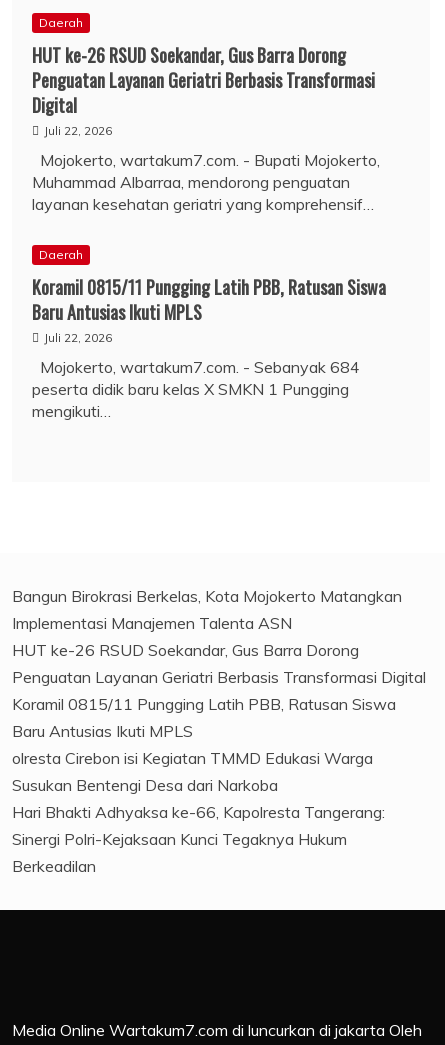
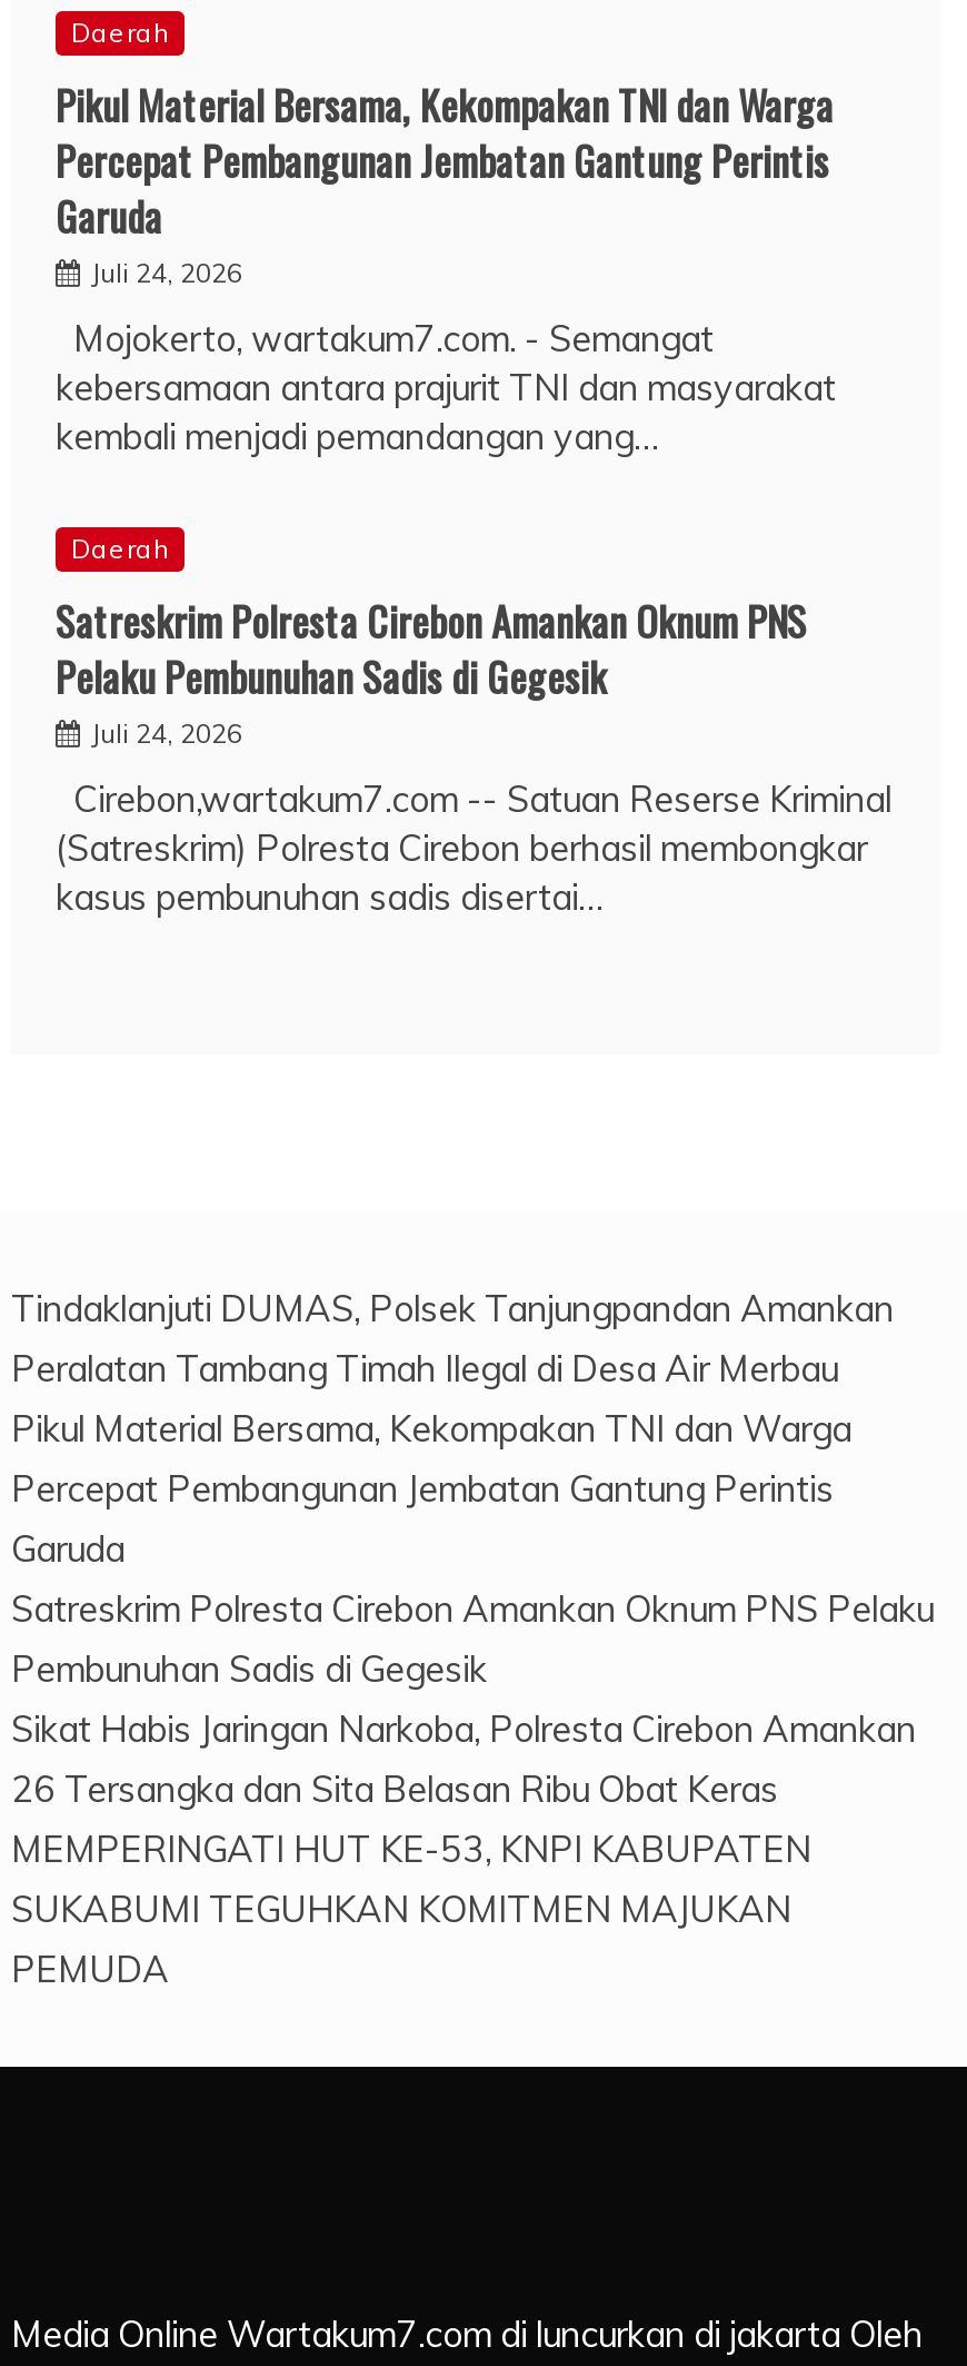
- HUT ke-26 RSUD Soekandar, Gus Barra Dorong
- Penguatan Layanan Geriatri Berbasis Transformasi
- Digital
- Juli 22, 2026
+ Pikul Material Bersama, Kekompakan TNI dan Warga
+ Percepat Pembangunan Jembatan Gantung Perintis
+ Garuda
+ Juli 24, 2026

- Mojokerto, wartakum7.com. - Bupati Mojokerto,
- Muhammad Albarraa, mendorong penguatan
- layanan kesehatan geriatri yang komprehensif…
+ Mojokerto, wartakum7.com. - Semangat
+ kebersamaan antara prajurit TNI dan masyarakat
+ kembali menjadi pemandangan yang…

- Koramil 0815/11 Pungging Latih PBB, Ratusan Siswa
- Baru Antusias Ikuti MPLS
- Juli 22, 2026
+ Satreskrim Polresta Cirebon Amankan Oknum PNS
+ Pelaku Pembunuhan Sadis di Gegesik
+ Juli 24, 2026

- Mojokerto, wartakum7.com. - Sebanyak 684
- peserta didik baru kelas X SMKN 1 Pungging
- mengikuti…
+ Cirebon,wartakum7.com -- Satuan Reserse Kriminal
+ (Satreskrim) Polresta Cirebon berhasil membongkar
+ kasus pembunuhan sadis disertai…

- Bangun Birokrasi Berkelas, Kota Mojokerto Matangkan
- Implementasi Manajemen Talenta ASN
- HUT ke-26 RSUD Soekandar, Gus Barra Dorong
- Penguatan Layanan Geriatri Berbasis Transformasi Digital
- Koramil 0815/11 Pungging Latih PBB, Ratusan Siswa
- Baru Antusias Ikuti MPLS
- olresta Cirebon isi Kegiatan TMMD Edukasi Warga
- Susukan Bentengi Desa dari Narkoba
- Hari Bhakti Adhyaksa ke-66, Kapolresta Tangerang:
- Sinergi Polri-Kejaksaan Kunci Tegaknya Hukum
- Berkeadilan
+ Tindaklanjuti DUMAS, Polsek Tanjungpandan Amankan
+ Peralatan Tambang Timah Ilegal di Desa Air Merbau
+ Pikul Material Bersama, Kekompakan TNI dan Warga
+ Percepat Pembangunan Jembatan Gantung Perintis
+ Garuda
+ Satreskrim Polresta Cirebon Amankan Oknum PNS Pelaku
+ Pembunuhan Sadis di Gegesik
+ Sikat Habis Jaringan Narkoba, Polresta Cirebon Amankan
+ 26 Tersangka dan Sita Belasan Ribu Obat Keras
+ MEMPERINGATI HUT KE-53, KNPI KABUPATEN
+ SUKABUMI TEGUHKAN KOMITMEN MAJUKAN
+ PEMUDA
